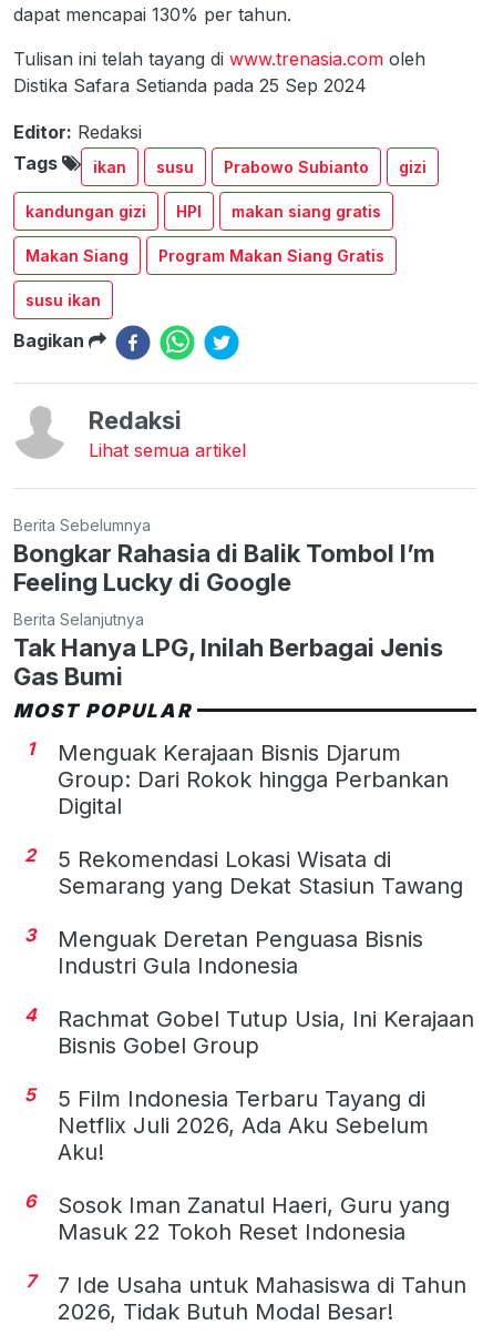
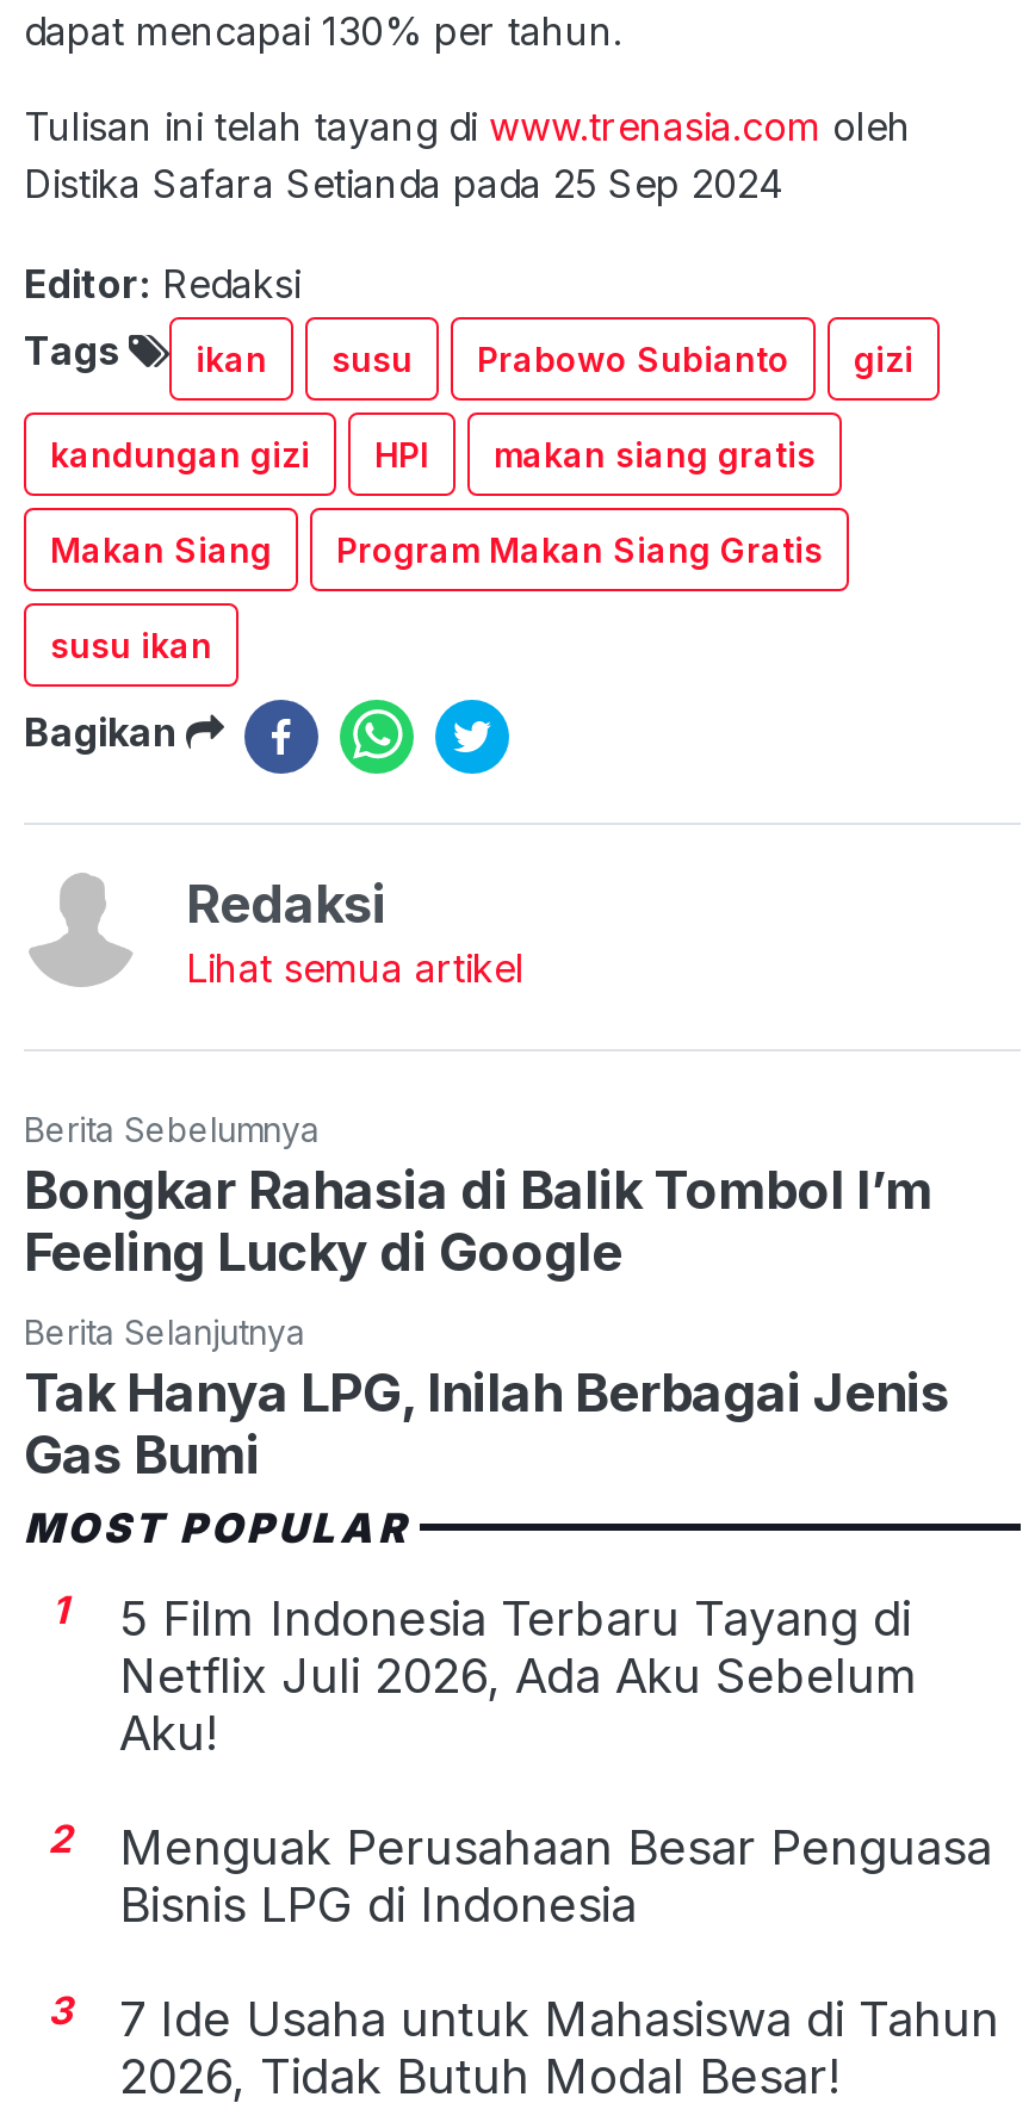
- Menguak Kerajaan Bisnis Djarum
- Group: Dari Rokok hingga Perbankan
- Digital
- 2
- 5 Rekomendasi Lokasi Wisata di
- Semarang yang Dekat Stasiun Tawang
- 3
- Menguak Deretan Penguasa Bisnis
- Industri Gula Indonesia
- 4
- Rachmat Gobel Tutup Usia, Ini Kerajaan
- Bisnis Gobel Group
- 5

- 6
- Sosok Iman Zanatul Haeri, Guru yang
- Masuk 22 Tokoh Reset Indonesia
+ 2
+ Menguak Perusahaan Besar Penguasa
+ Bisnis LPG di Indonesia

- 7 7 Ide Usaha untuk Mahasiswa di Tahun
+ 3 7 Ide Usaha untuk Mahasiswa di Tahun
